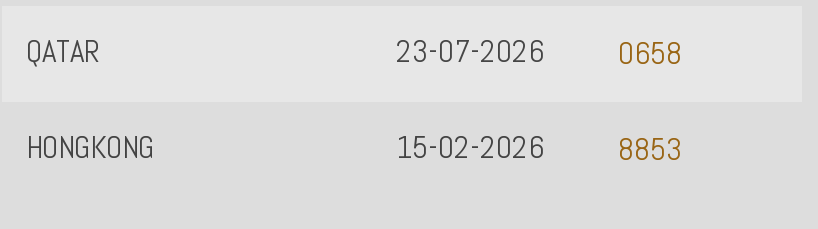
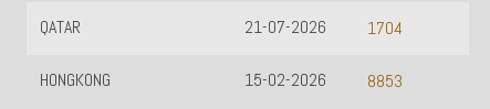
- 23-07-2026
+ 21-07-2026

- 0658
+ 1704
